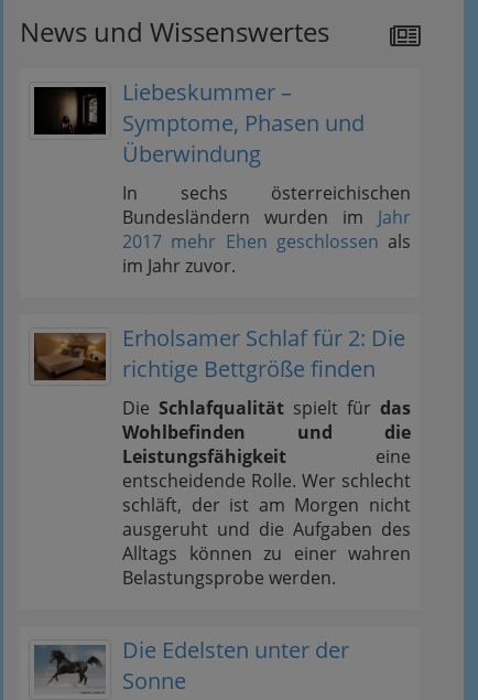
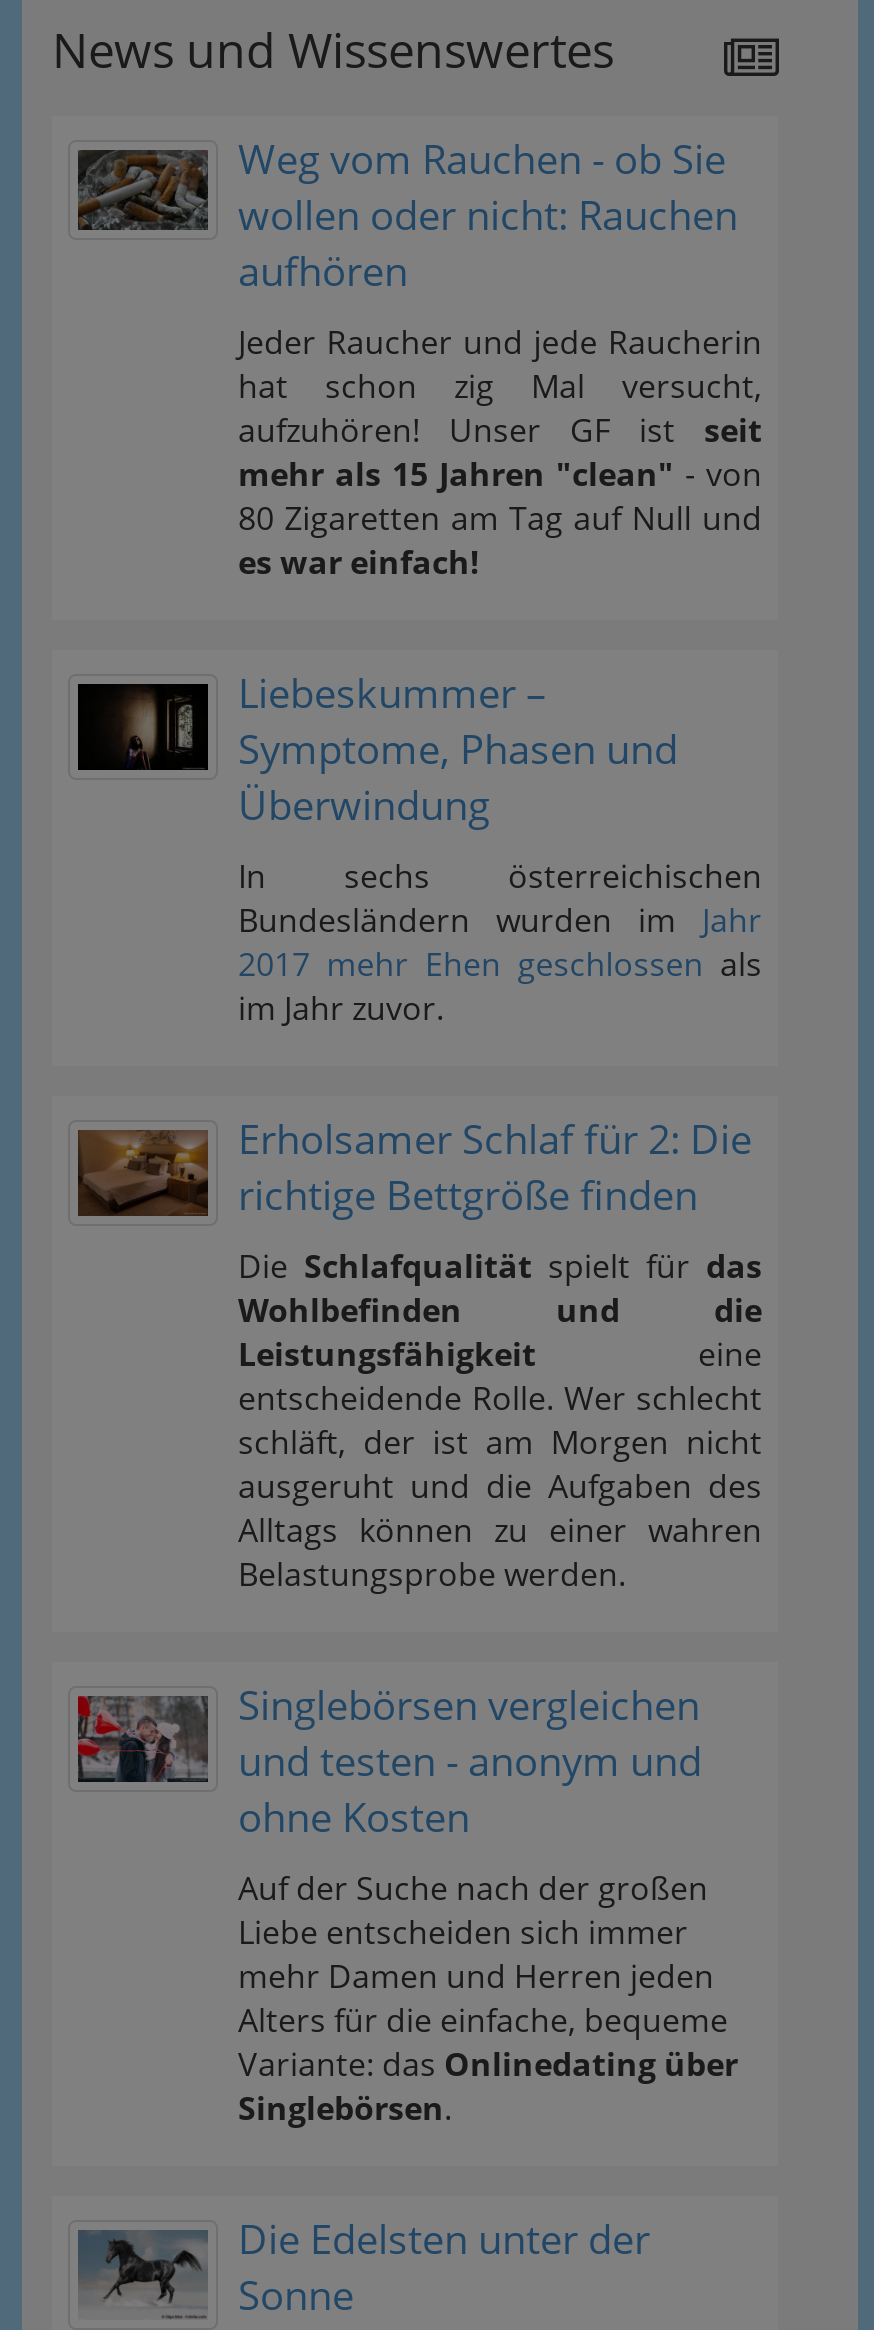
+ [image]
+ Weg vom Rauchen - ob Sie
+ wollen oder nicht: Rauchen
+ aufhören
+ Jeder Raucher und jede Raucherin
+ hat schon zig Mal versucht,
+ aufzuhören! Unser GF ist seit
+ mehr als 15 Jahren "clean" - von
+ 80 Zigaretten am Tag auf Null und
+ es war einfach!

+ [image]
+ Singlebörsen vergleichen
+ und testen - anonym und
+ ohne Kosten
+ Auf der Suche nach der großen
+ Liebe entscheiden sich immer
+ mehr Damen und Herren jeden
+ Alters für die einfache, bequeme
+ Variante: das Onlinedating über
+ Singlebörsen.
